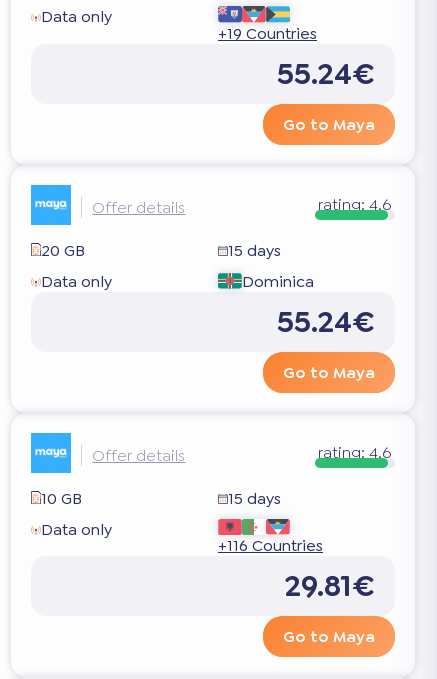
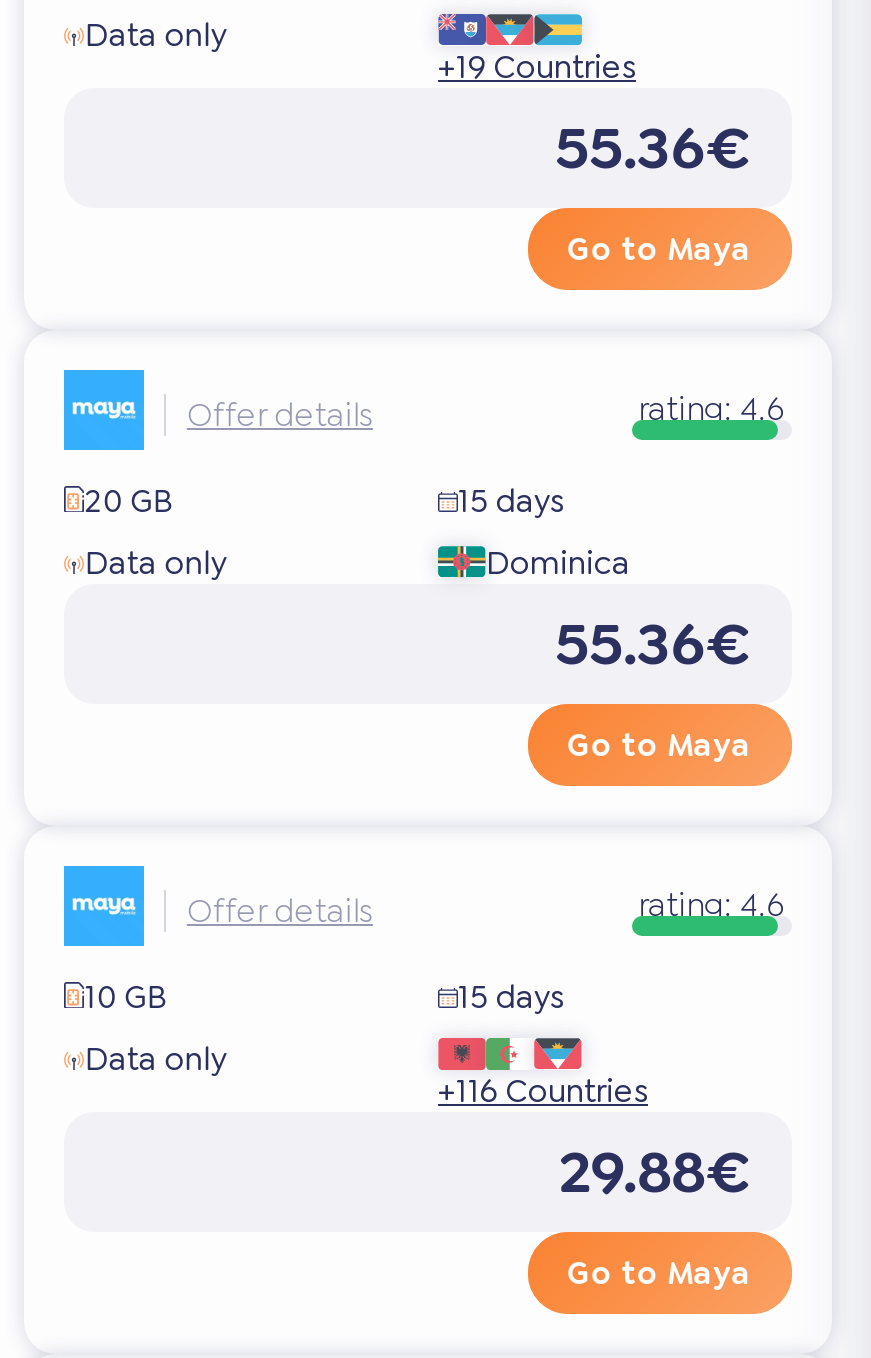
- 55.24€
+ 55.36€

- 55.24€
+ 55.36€

- 29.81€
+ 29.88€
